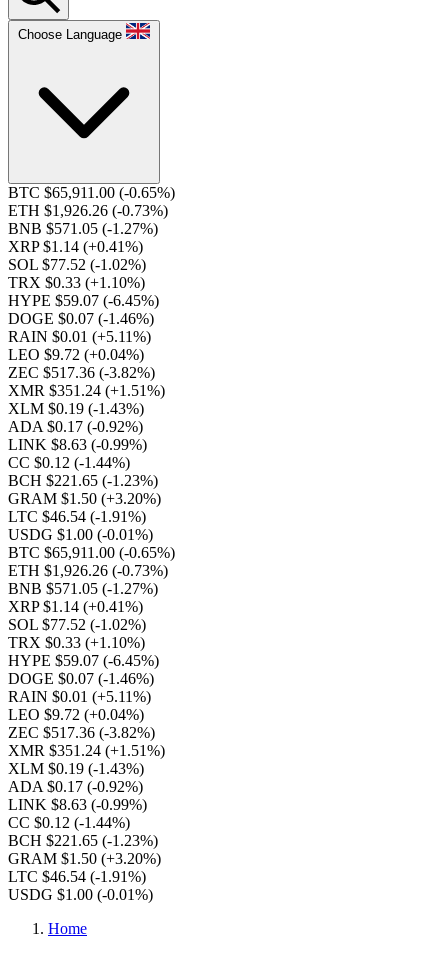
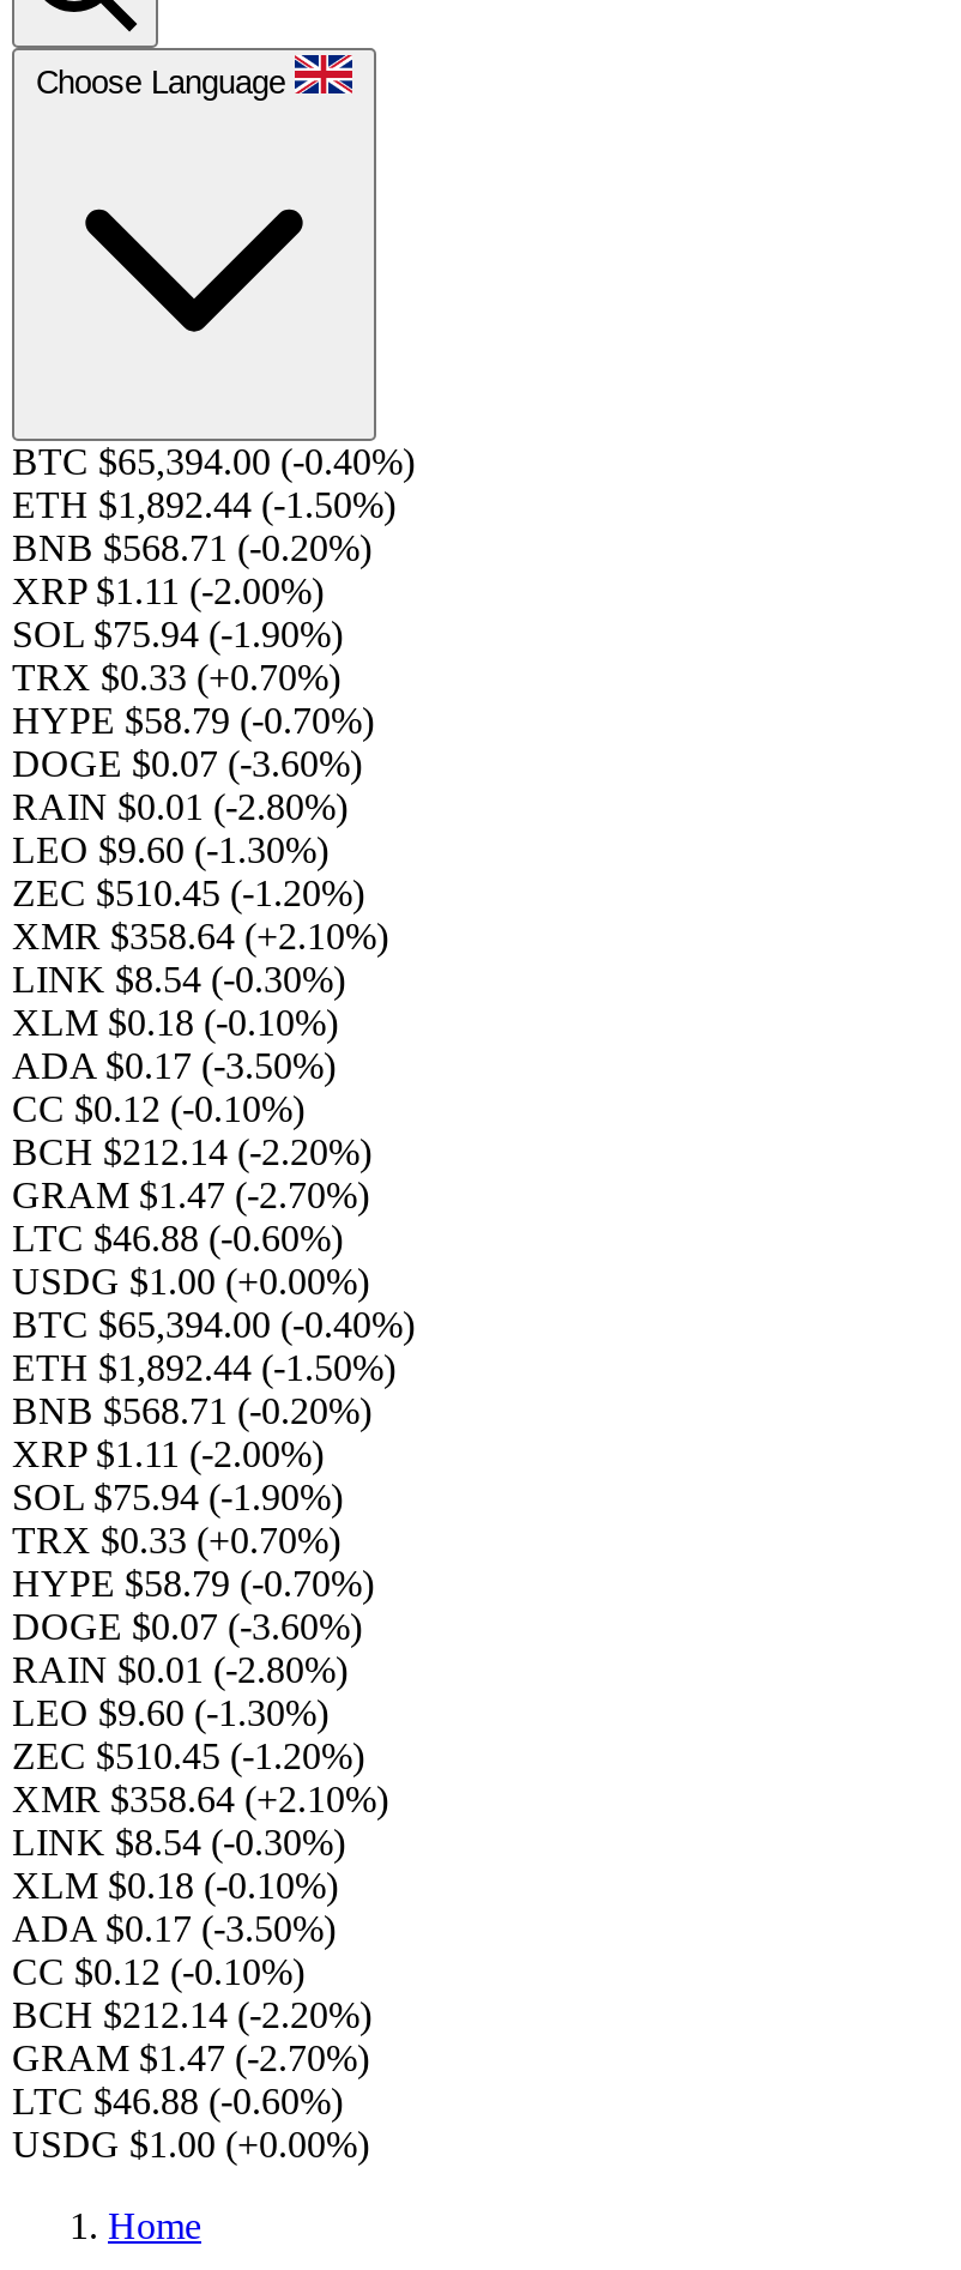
- BTC $65,911.00(-0.65%)
- ETH $1,926.26 (-0.73%)
- BNB $571.05 (-1.27%)
- XRP $1.14 (+0.41%)
- SOL $77.52 (-1.02%)
- TRX $0.33 (+1.10%)
- HYPE $59.07 (-6.45%)
- DOGE $0.07 (-1.46%)
- RAIN $0.01 (+5.11%)
- LEO $9.72 (+0.04%)
- ZEC $517.36 (-3.82%)
- XMR $351.24(+1.51%)
- XLM $0.19 (-1.43%)
- ADA $0.17 (-0.92%)
- LINK $8.63 (-0.99%)
- CC $0.12 (-1.44%)
- BCH $221.65 (-1.23%)
- GRAM $1.50 (+3.20%)
- LTC $46.54 (-1.91%)
- USDG $1.00(-0.01%)
- BTC $65,911.00 (-0.65%)
- ETH $1,926.26 (-0.73%)
- BNB $571.05 (-1.27%)
- XRP $1.14 (+0.41%)
- SOL $77.52 (-1.02%)
- TRX $0.33 (+1.10%)
- HYPE $59.07 (-6.45%)
- DOGE $0.07 (-1.46%)
- RAIN $0.01 (+5.11%)
- LEO $9.72 (+0.04%)
- ZEC $517.36 (-3.82%)
- XMR $351.24(+1.51%)
- XLM $0.19 (-1.43%)
- ADA $0.17 (-0.92%)
- LINK $8.63 (-0.99%)
- CC $0.12 (-1.44%)
- BCH $221.65 (-1.23%)
- GRAM $1.50 (+3.20%)
- LTC $46.54 (-1.91%)
- USDG $1.00(-0.01%)
+ BTC $65,394.00(-0.40%)
+ ETH $1,892.44 (-1.50%)
+ BNB $568.71 (-0.20%)
+ XRP $1.11 (-2.00%)
+ SOL $75.94 (-1.90%)
+ TRX $0.33 (+0.70%)
+ HYPE $58.79 (-0.70%)
+ DOGE $0.07 (-3.60%)
+ RAIN $0.01 (-2.80%)
+ LEO $9.60 (-1.30%)
+ ZEC $510.45 (-1.20%)
+ XMR $358.64(+2.10%)
+ LINK $8.54 (-0.30%)
+ XLM $0.18 (-0.10%)
+ ADA $0.17 (-3.50%)
+ CC $0.12 (-0.10%)
+ BCH $212.14 (-2.20%)
+ GRAM $1.47 (-2.70%)
+ LTC $46.88 (-0.60%)
+ USDG $1.00(+0.00%)
+ BTC $65,394.00 (-0.40%)
+ ETH $1,892.44 (-1.50%)
+ BNB $568.71 (-0.20%)
+ XRP $1.11 (-2.00%)
+ SOL $75.94 (-1.90%)
+ TRX $0.33 (+0.70%)
+ HYPE $58.79 (-0.70%)
+ DOGE $0.07 (-3.60%)
+ RAIN $0.01 (-2.80%)
+ LEO $9.60 (-1.30%)
+ ZEC $510.45 (-1.20%)
+ XMR $358.64(+2.10%)
+ LINK $8.54 (-0.30%)
+ XLM $0.18 (-0.10%)
+ ADA $0.17 (-3.50%)
+ CC $0.12 (-0.10%)
+ BCH $212.14 (-2.20%)
+ GRAM $1.47 (-2.70%)
+ LTC $46.88 (-0.60%)
+ USDG $1.00(+0.00%)
